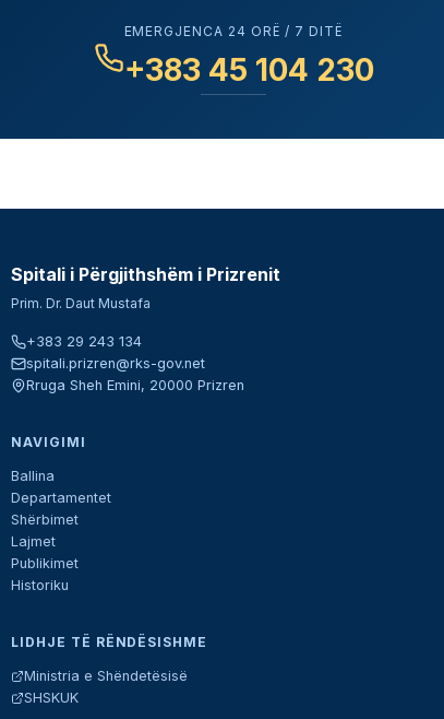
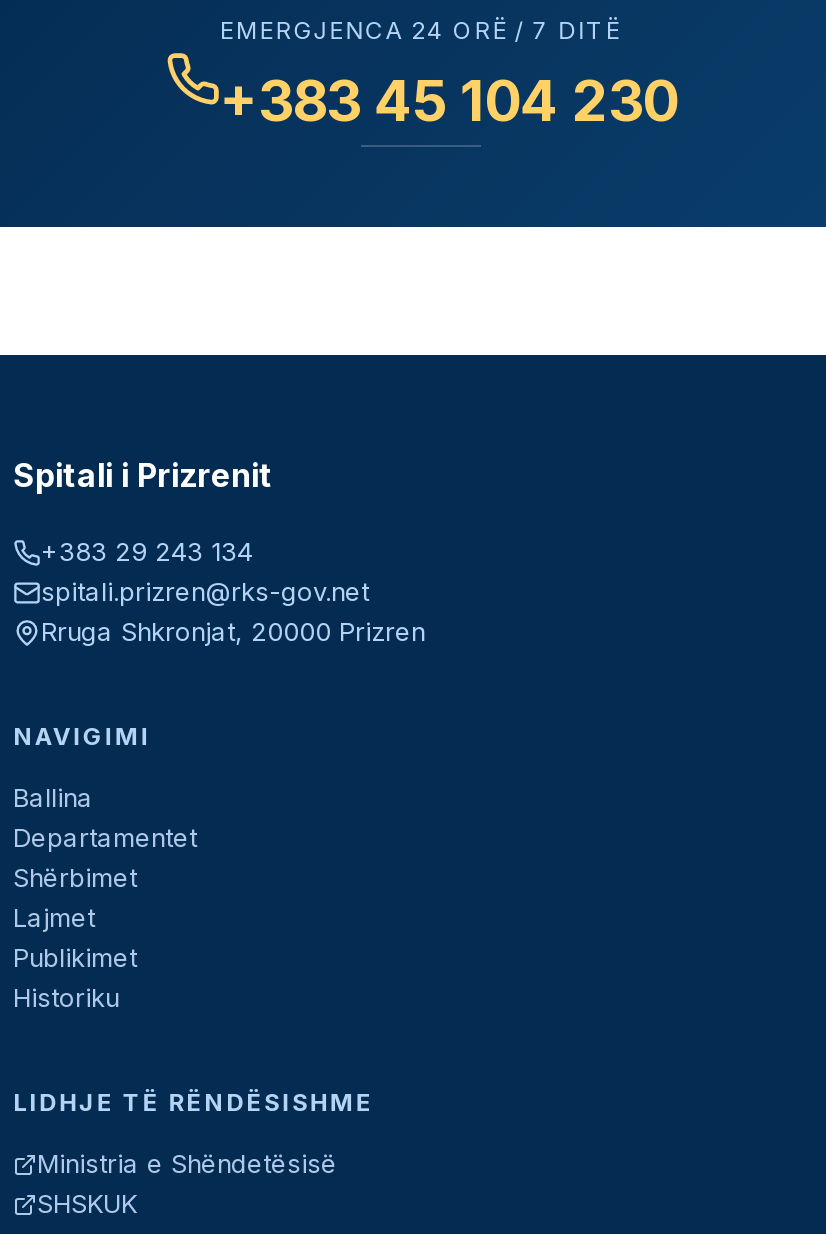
- Spitali i Përgjithshëm i Prizrenit
- Prim. Dr. Daut Mustafa
+ Spitali i Prizrenit

- Rruga Sheh Emini, 20000 Prizren
+ Rruga Shkronjat, 20000 Prizren
